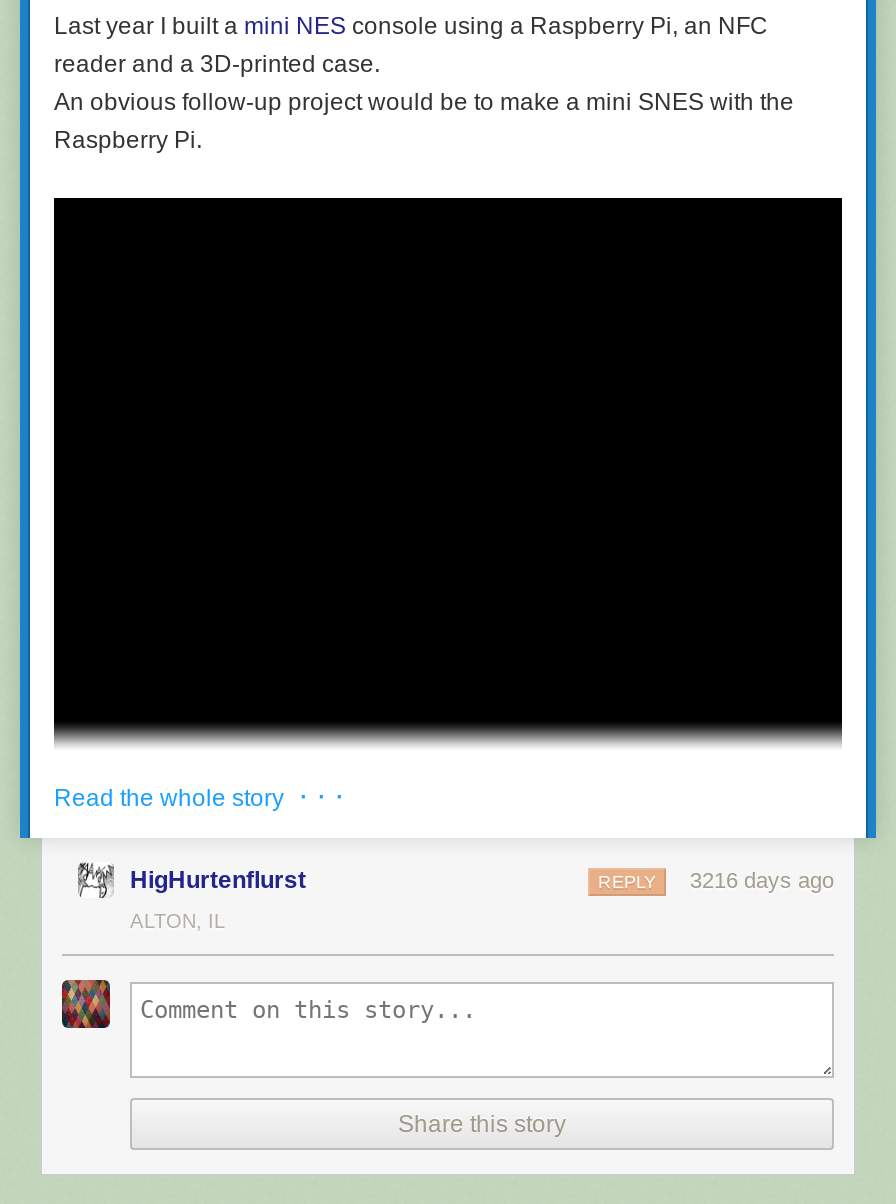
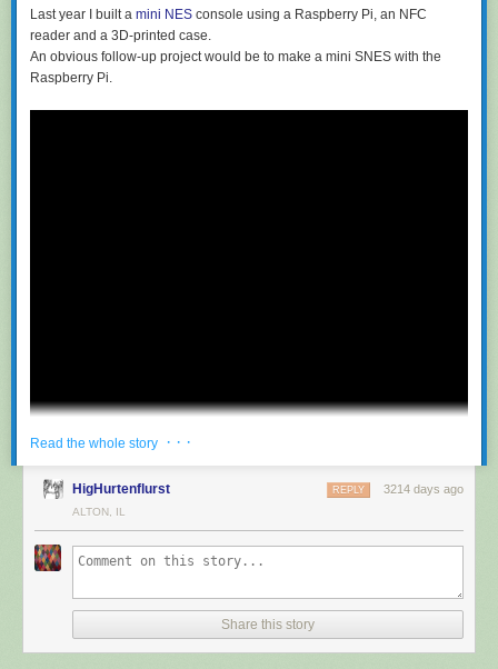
- REPLY 3216 days ago
+ REPLY 3214 days ago
